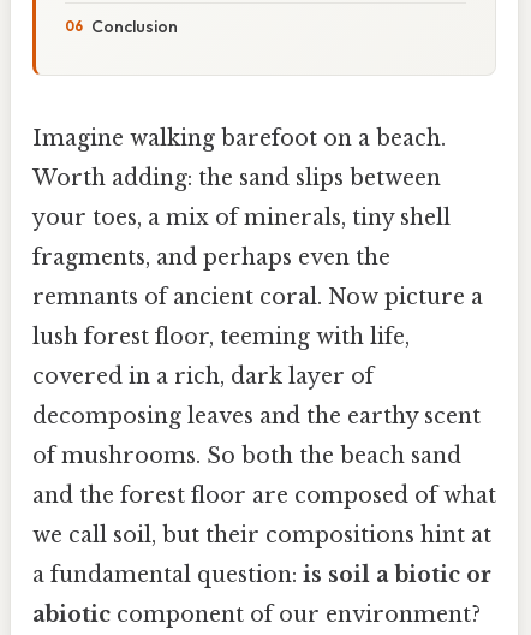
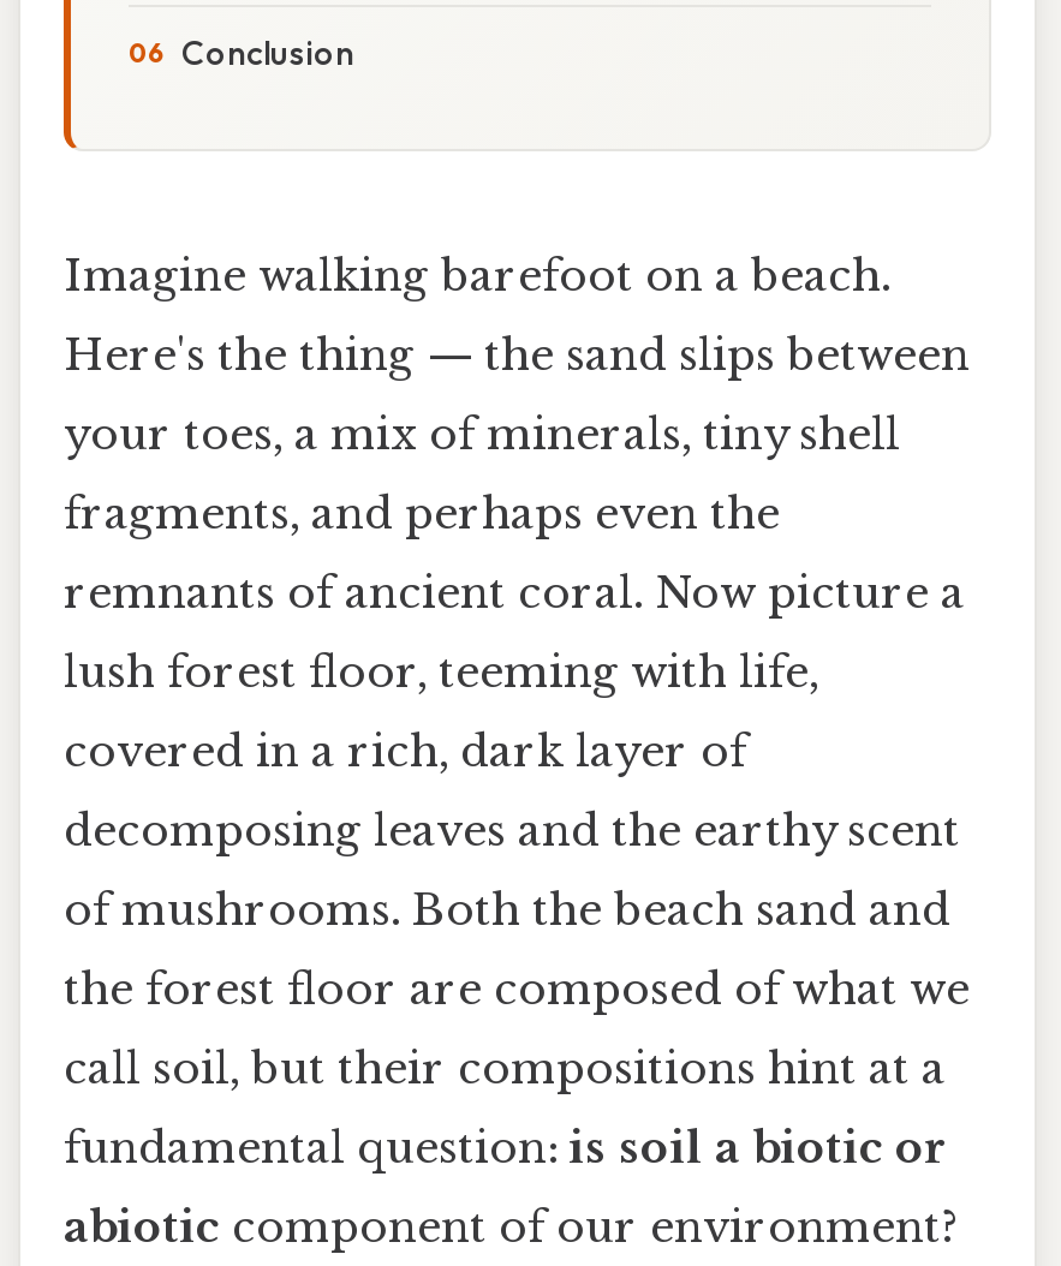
- Worth adding: the sand slips between
+ Here's the thing — the sand slips between

- of mushrooms. So both the beach sand
+ of mushrooms. Both the beach sand and

- and the forest floor are composed of what
+ the forest floor are composed of what we

- we call soil, but their compositions hint at
+ call soil, but their compositions hint at a

- a fundamental question: is soil a biotic or
+ fundamental question: is soil a biotic or
